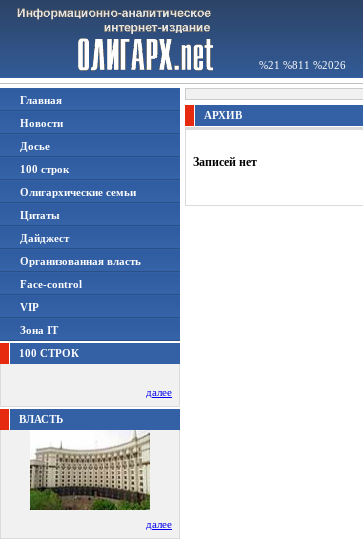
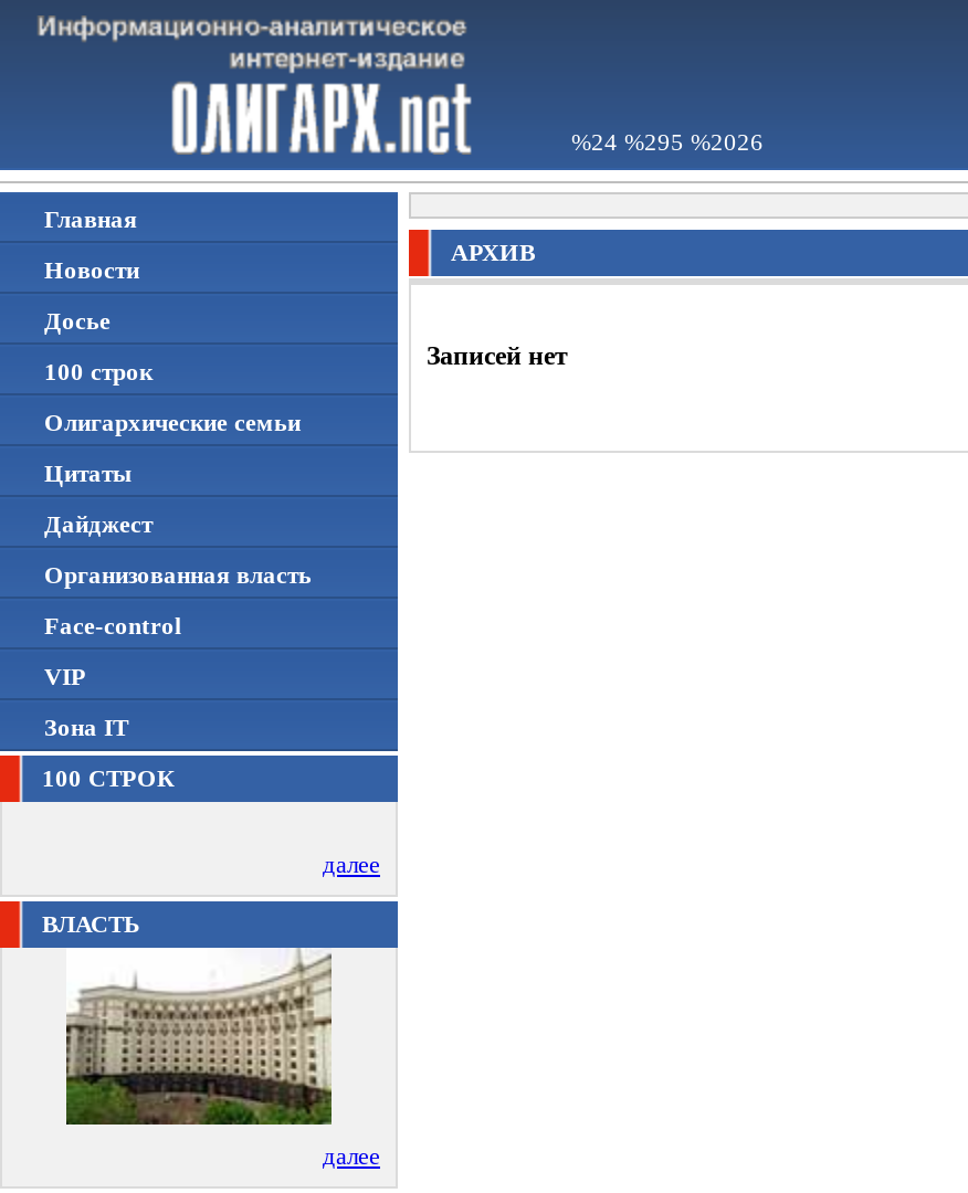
- %21 %811 %2026
+ %24 %295 %2026
